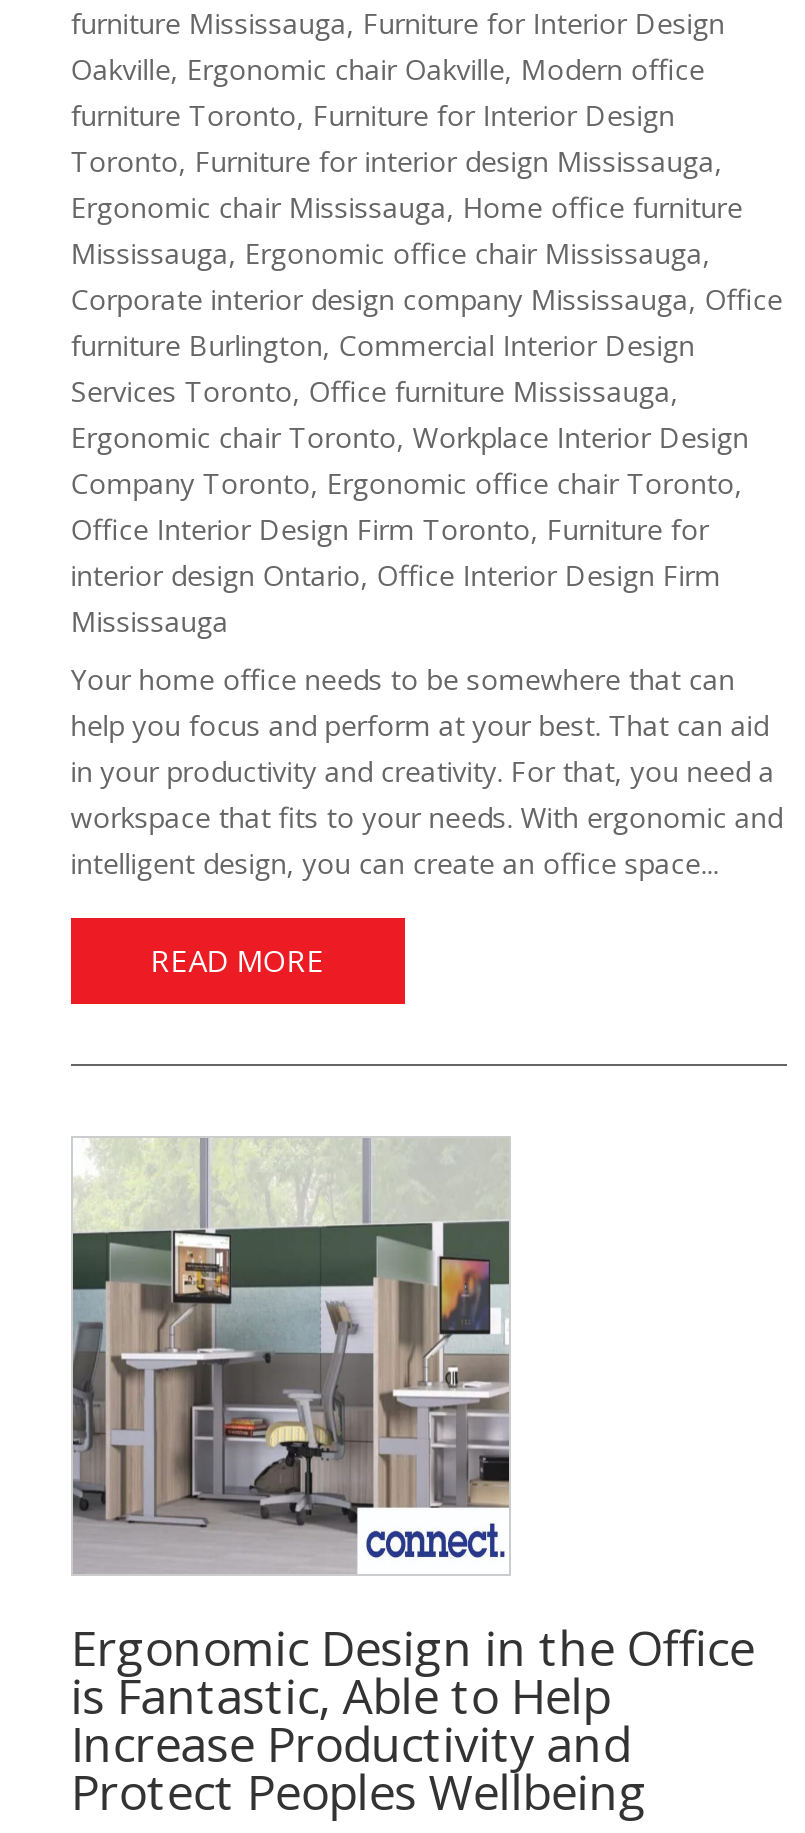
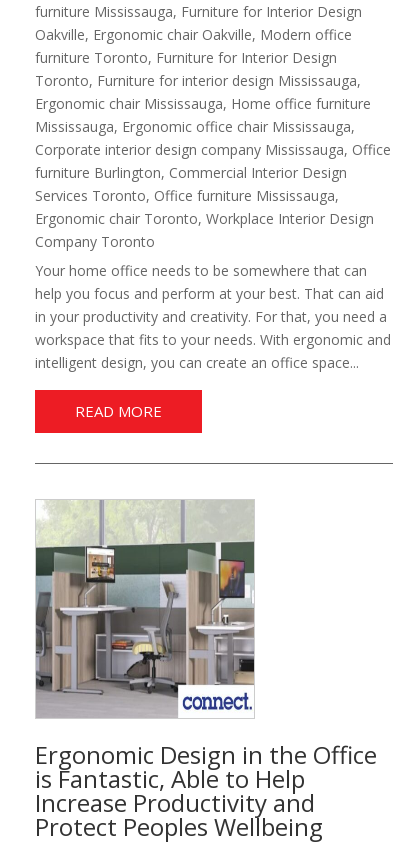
- Company Toronto, Ergonomic office chair Toronto,
- Office Interior Design Firm Toronto, Furniture for
- interior design Ontario, Office Interior Design Firm
- Mississauga
+ Company Toronto
